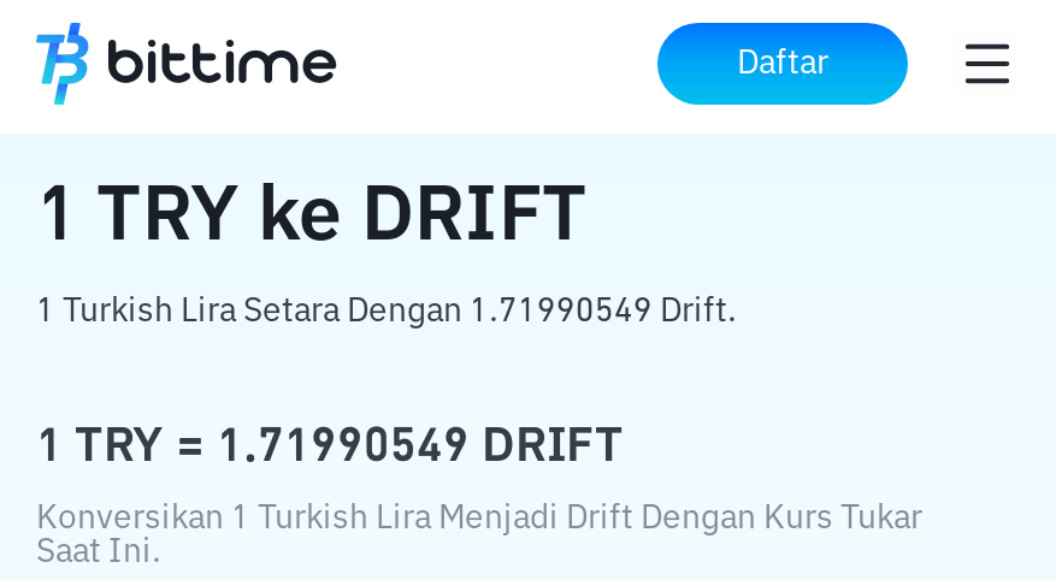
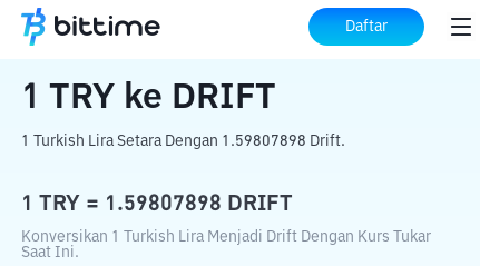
- 1 Turkish Lira Setara Dengan 1.71990549 Drift.
+ 1 Turkish Lira Setara Dengan 1.59807898 Drift.

- 1 TRY = 1.71990549 DRIFT
+ 1 TRY = 1.59807898 DRIFT
